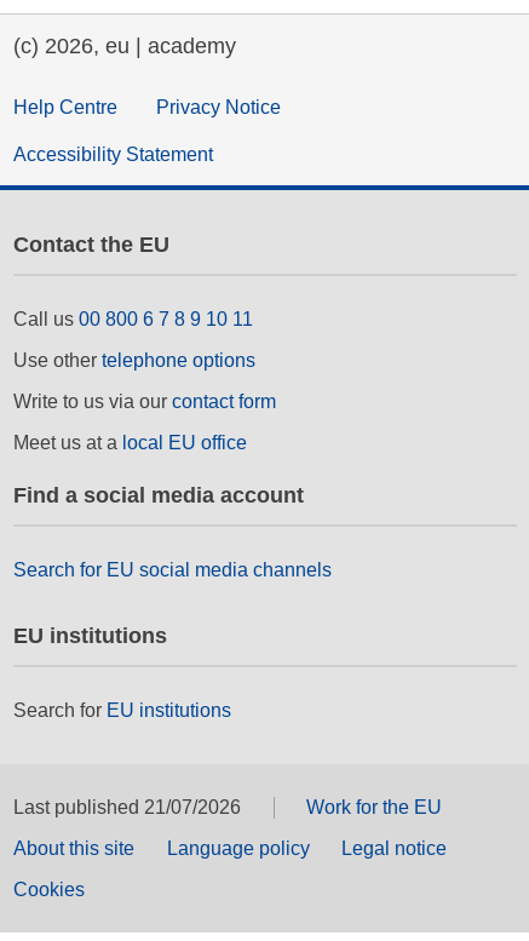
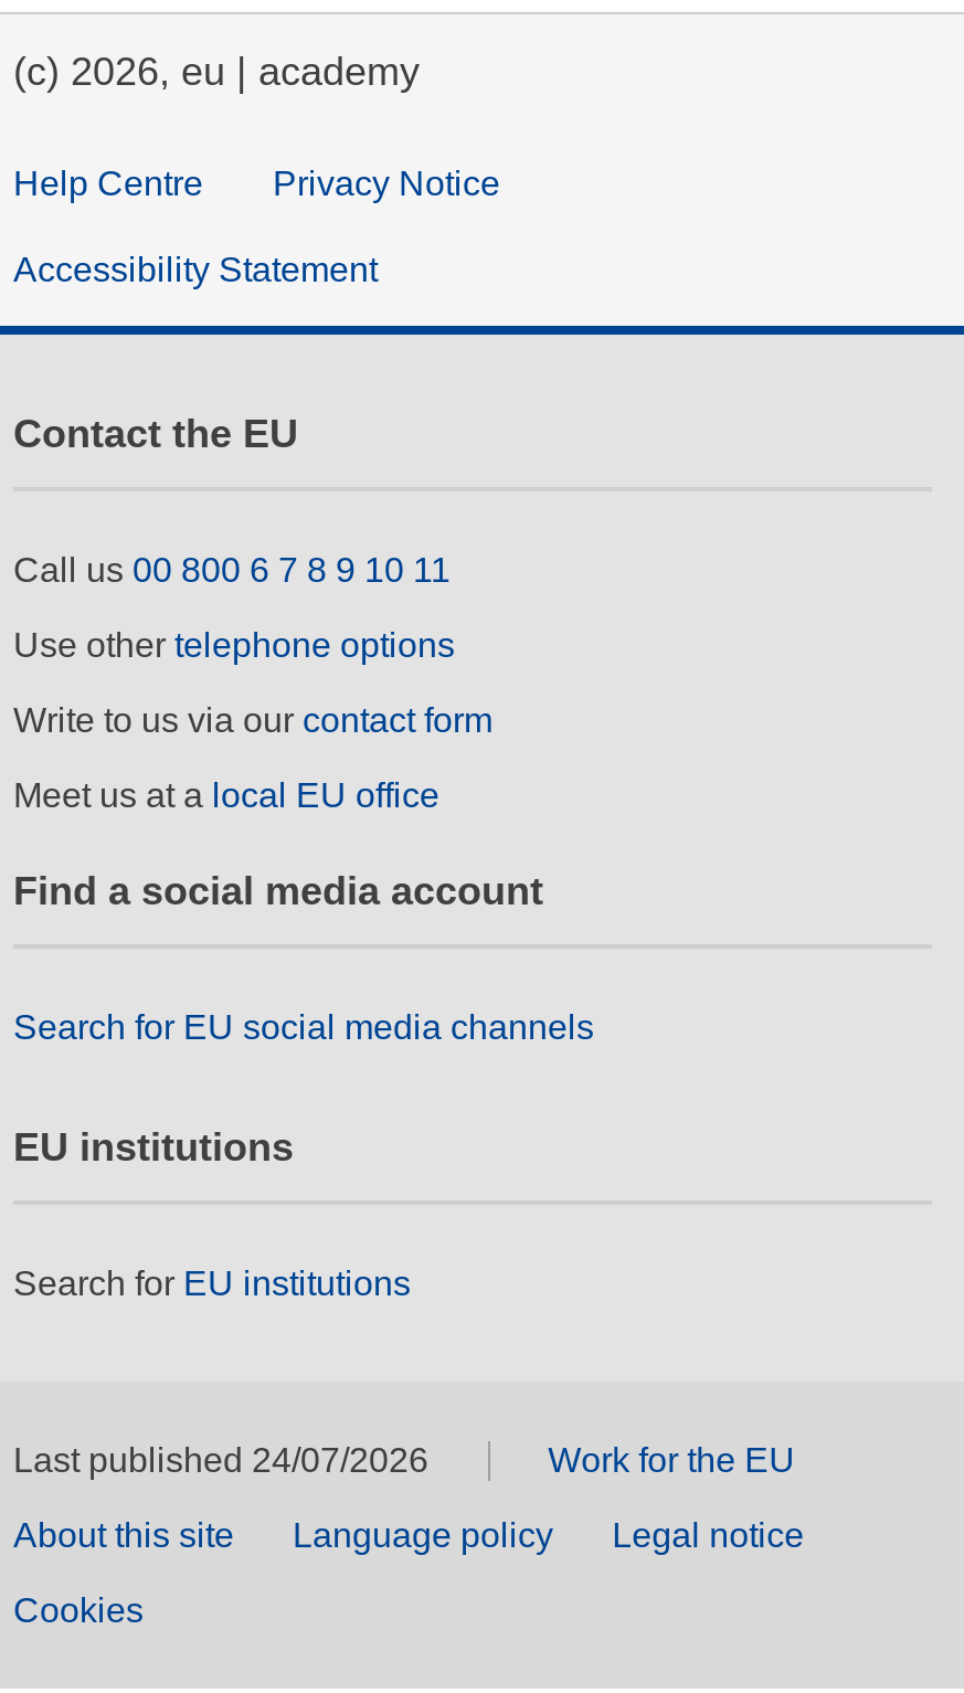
- Last published 21/07/2026
+ Last published 24/07/2026
